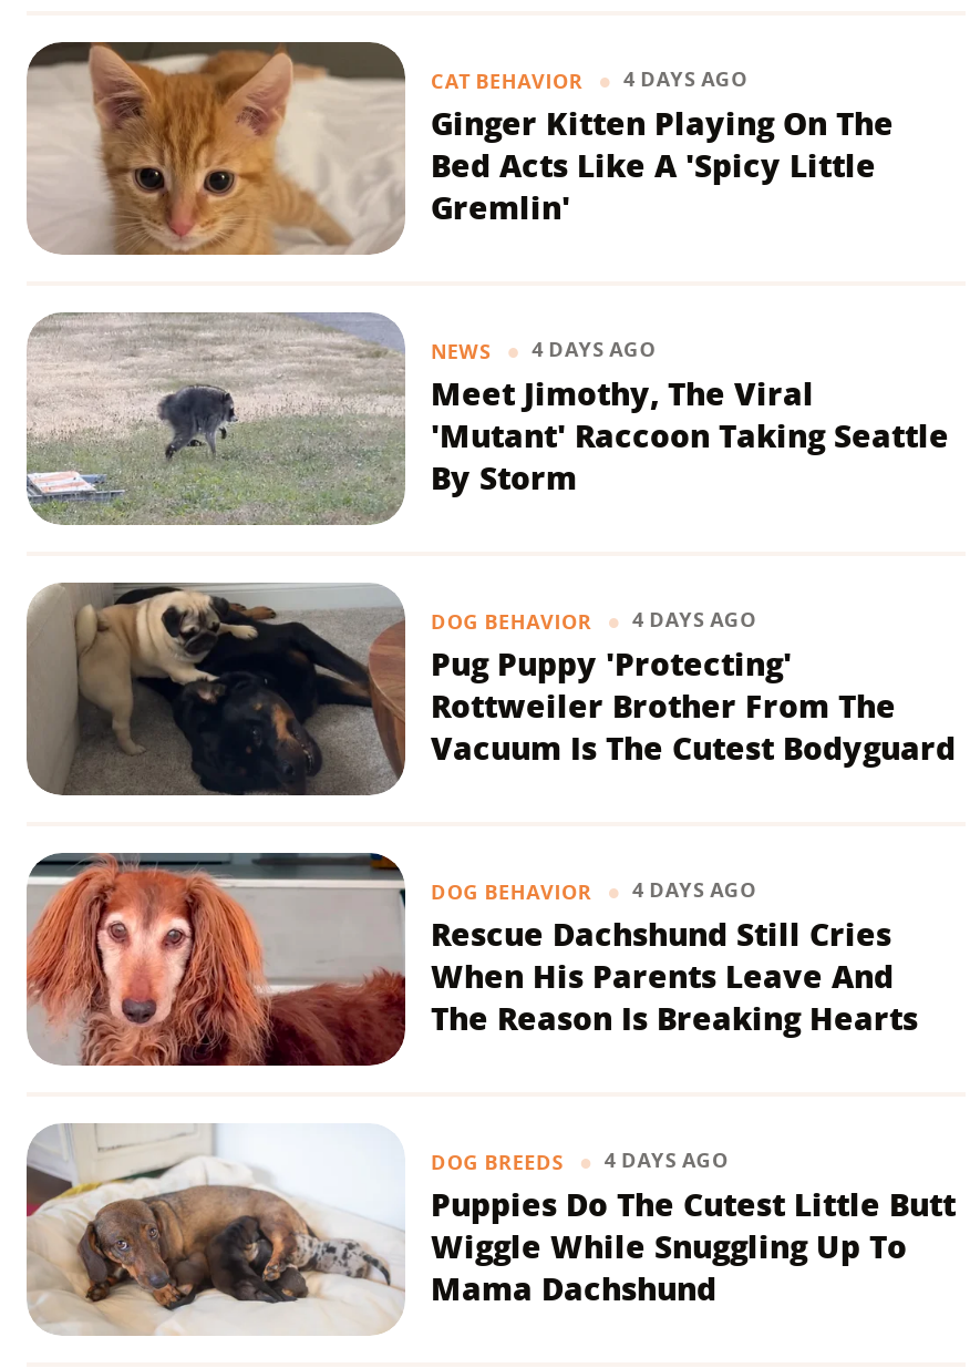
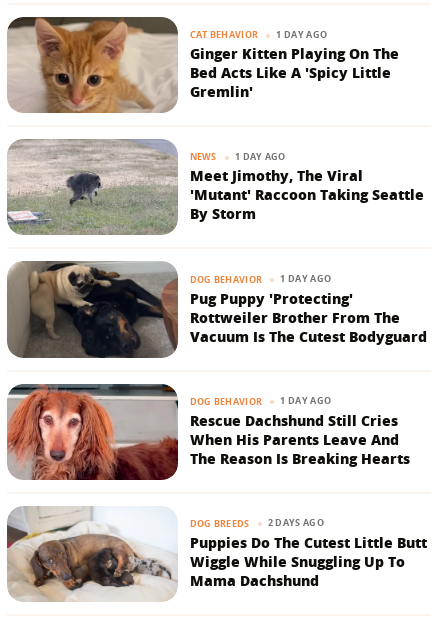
- CAT BEHAVIOR 4 DAYS AGO
+ CAT BEHAVIOR 1 DAY AGO

- NEWS 4 DAYS AGO
+ NEWS 1 DAY AGO

- DOG BEHAVIOR 4 DAYS AGO
+ DOG BEHAVIOR 1 DAY AGO

- DOG BEHAVIOR 4 DAYS AGO
+ DOG BEHAVIOR 1 DAY AGO

- DOG BREEDS 4 DAYS AGO
+ DOG BREEDS 2 DAYS AGO
